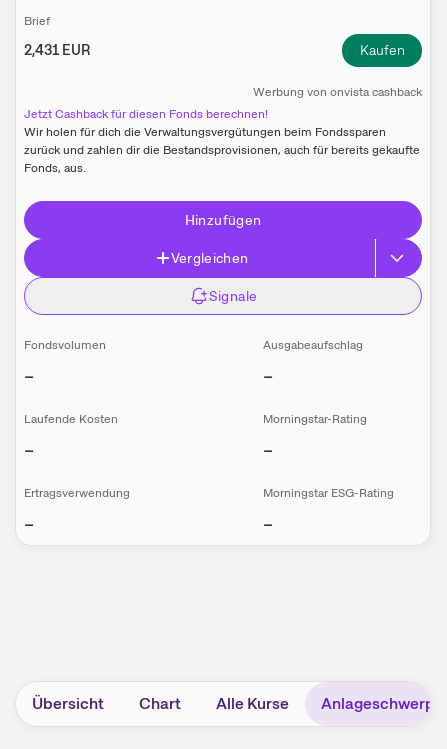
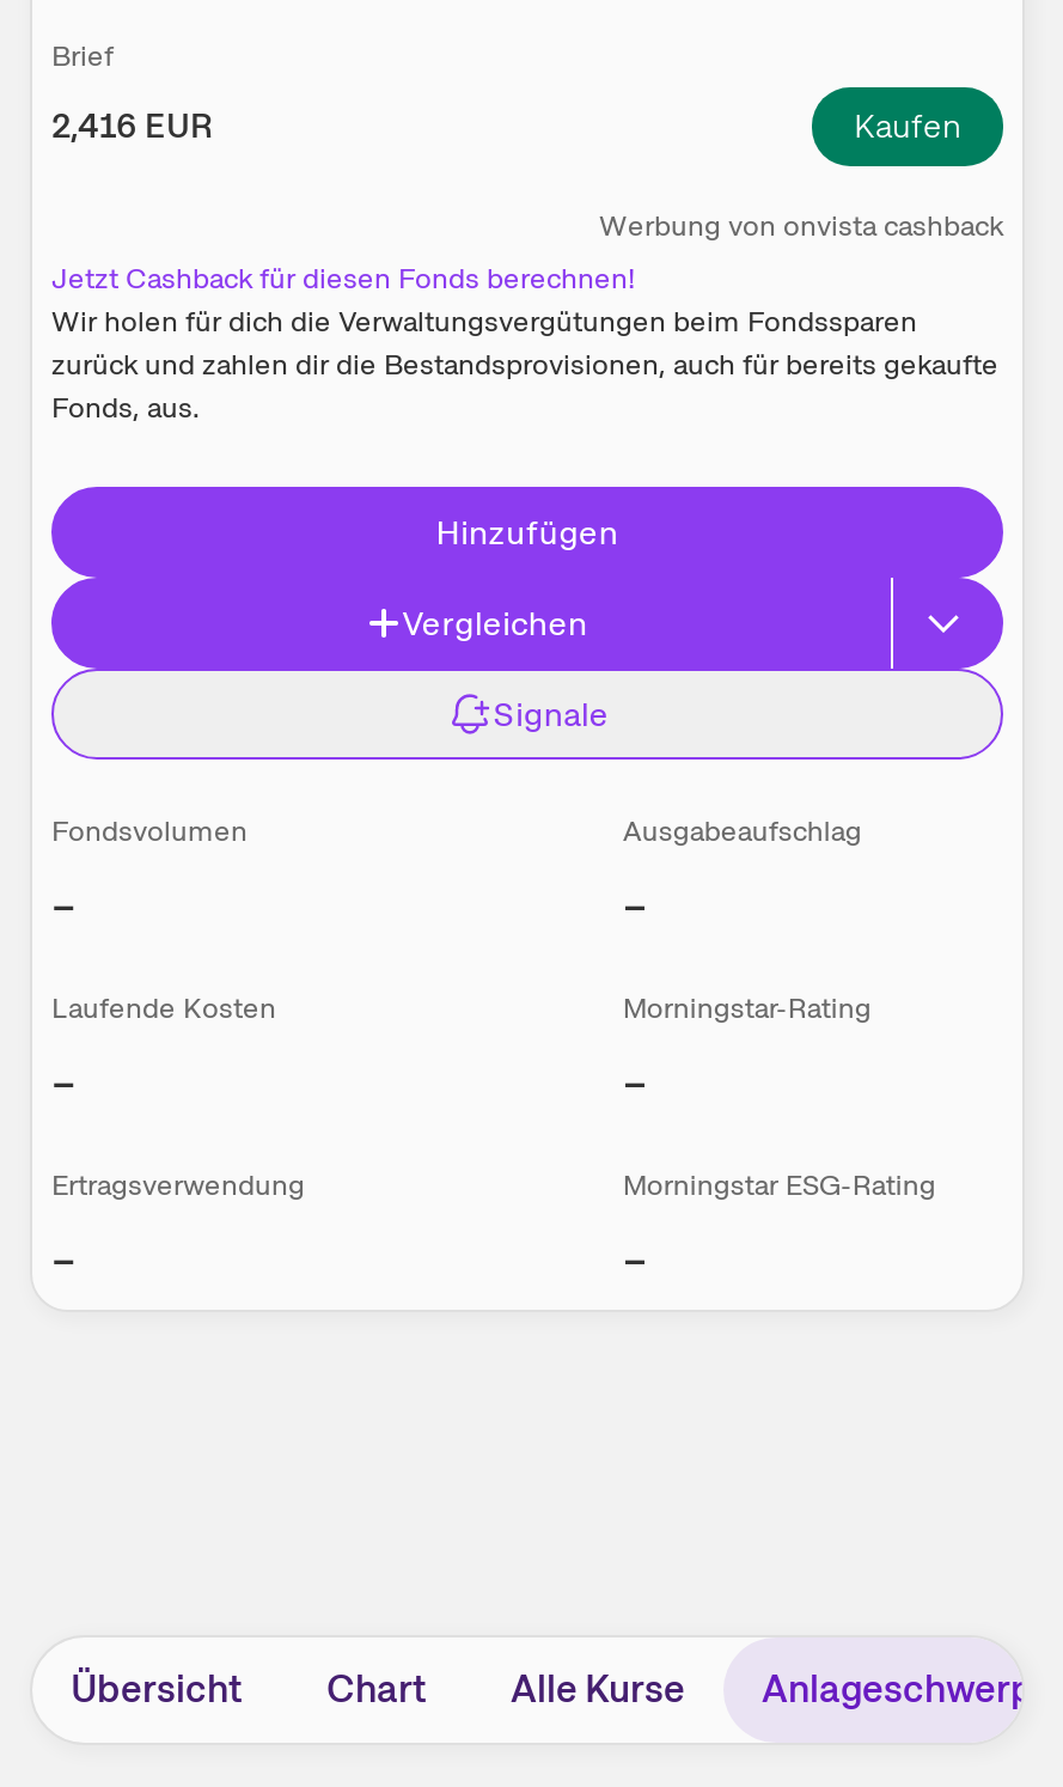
- 2,431 EUR
+ 2,416 EUR
